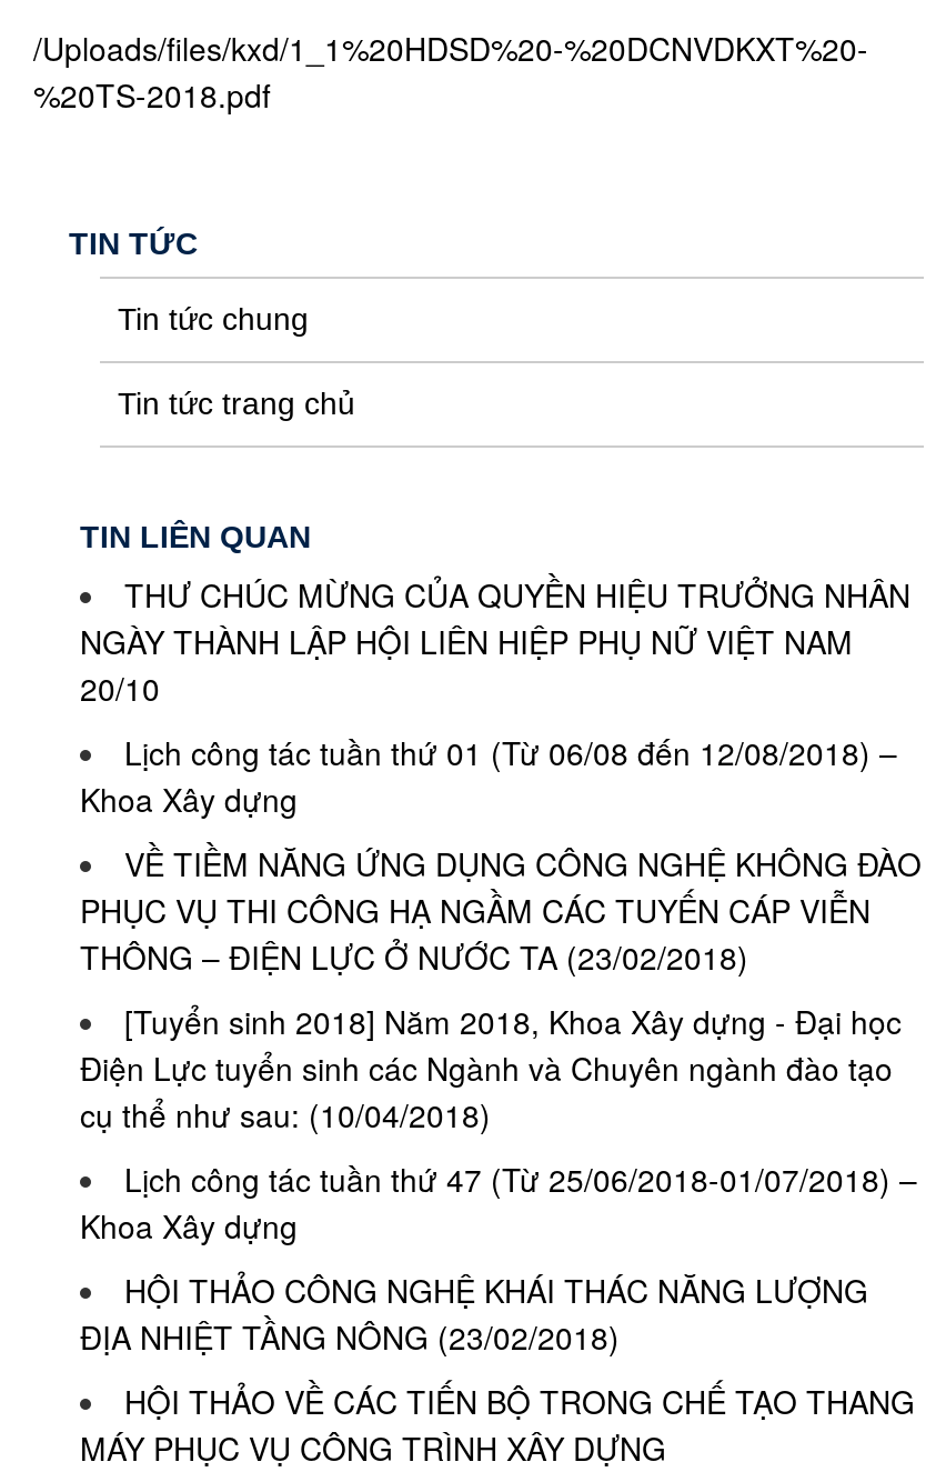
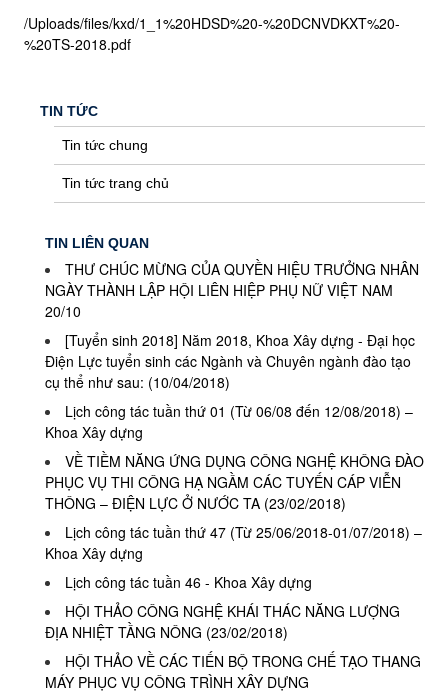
moved down: Lịch công tác tuần thứ 01 (Từ 06/08 đến 12/08/2018) – | Khoa Xây dựng | VỀ TIỀM NĂNG ỨNG DỤNG CÔNG NGHỆ KHÔNG ĐÀO | PHỤC VỤ THI CÔNG HẠ NGẦM CÁC TUYẾN CÁP VIỄN | THÔNG – ĐIỆN LỰC Ở NƯỚC TA (23/02/2018)

moved up: [Tuyển sinh 2018] Năm 2018, Khoa Xây dựng - Đại học | Điện Lực tuyển sinh các Ngành và Chuyên ngành đào tạo | cụ thể như sau: (10/04/2018)

+ Lịch công tác tuần 46 - Khoa Xây dựng
